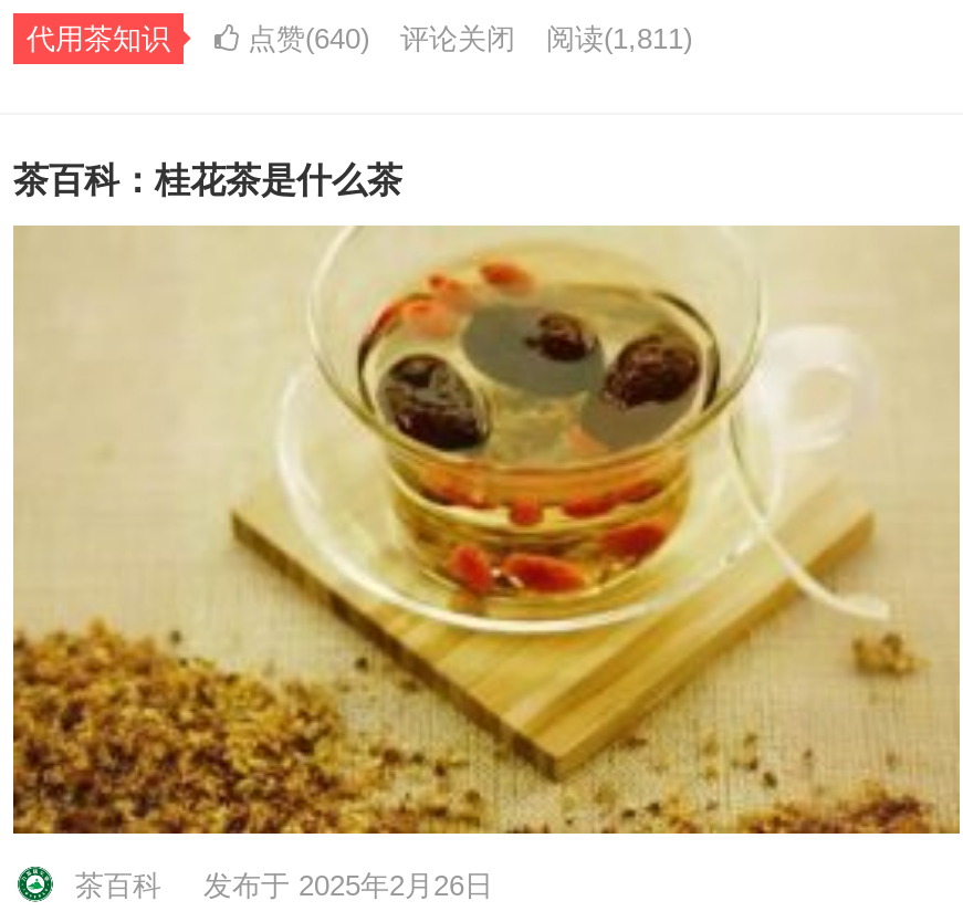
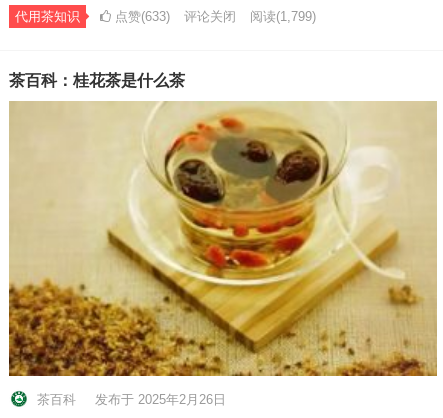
- 点赞(640)
+ 点赞(633)

- 阅读(1,811)
+ 阅读(1,799)
